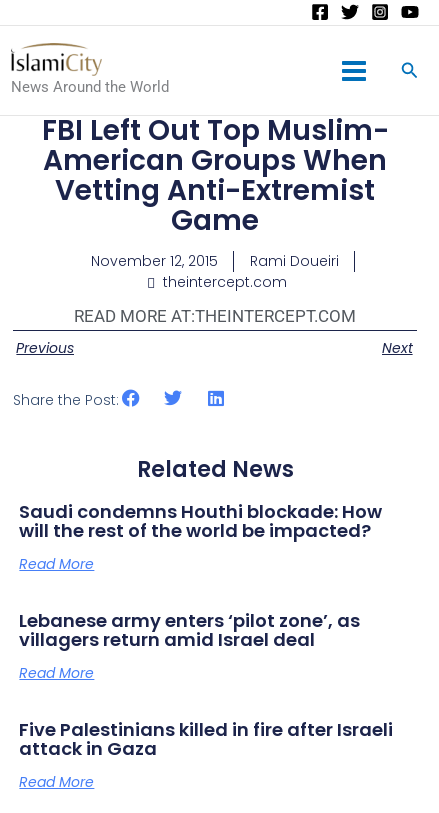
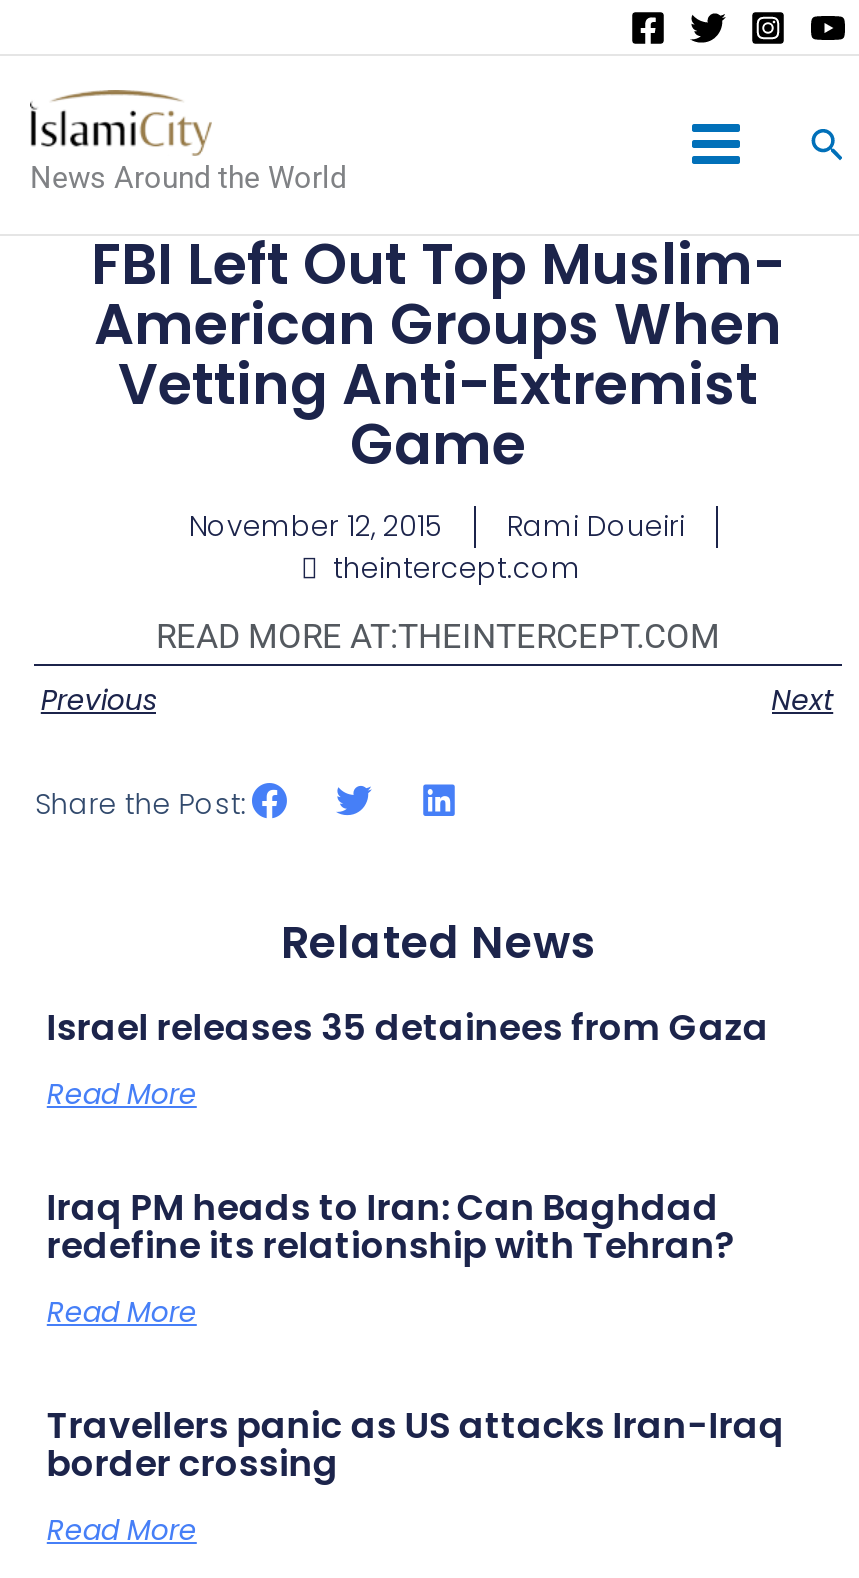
- Saudi condemns Houthi blockade: How
- will the rest of the world be impacted?
+ Israel releases 35 detainees from Gaza

- Lebanese army enters ‘pilot zone’, as
- villagers return amid Israel deal
+ Iraq PM heads to Iran: Can Baghdad
+ redefine its relationship with Tehran?

- Five Palestinians killed in fire after Israeli
- attack in Gaza
+ Travellers panic as US attacks Iran-Iraq
+ border crossing
